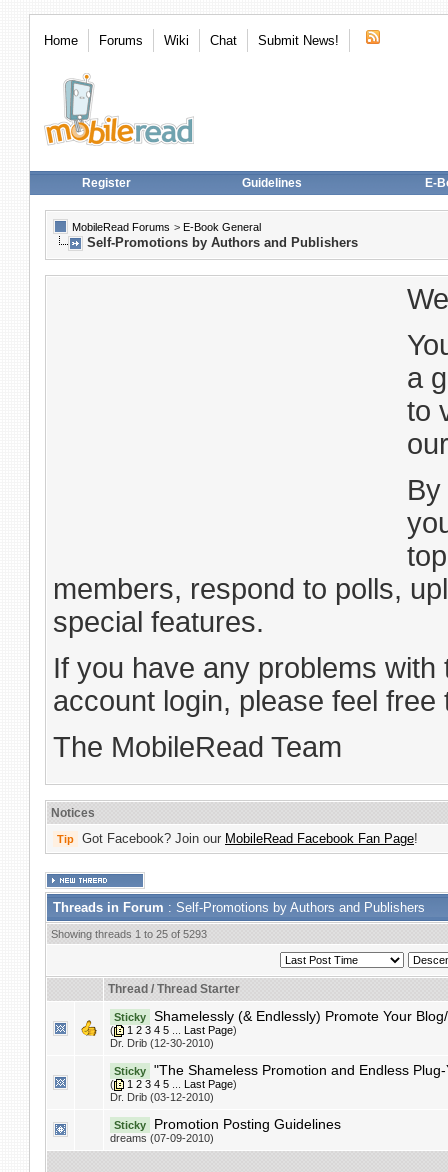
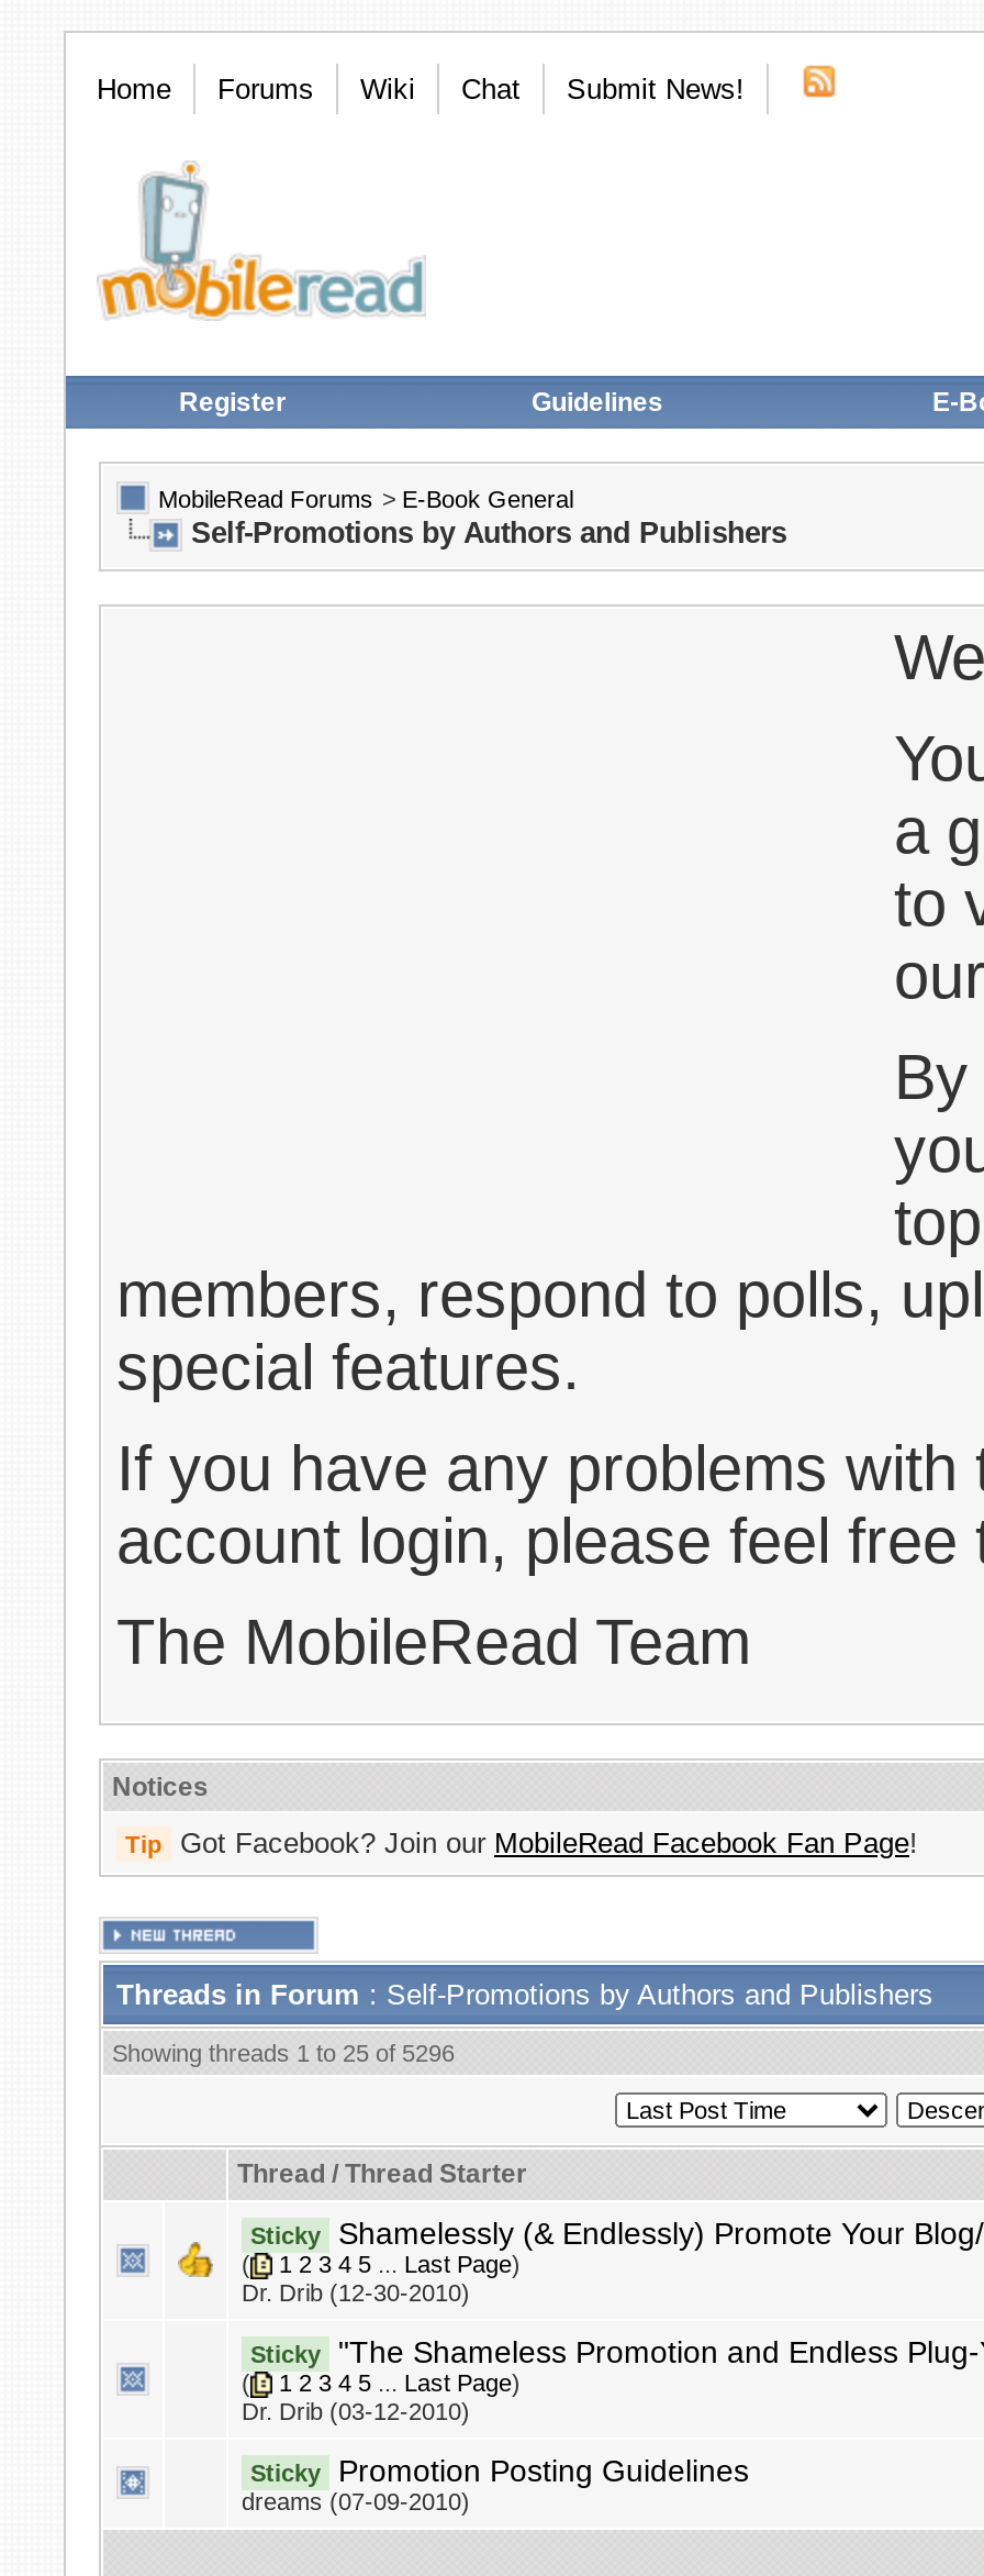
- Showing threads 1 to 25 of 5293
+ Showing threads 1 to 25 of 5296
